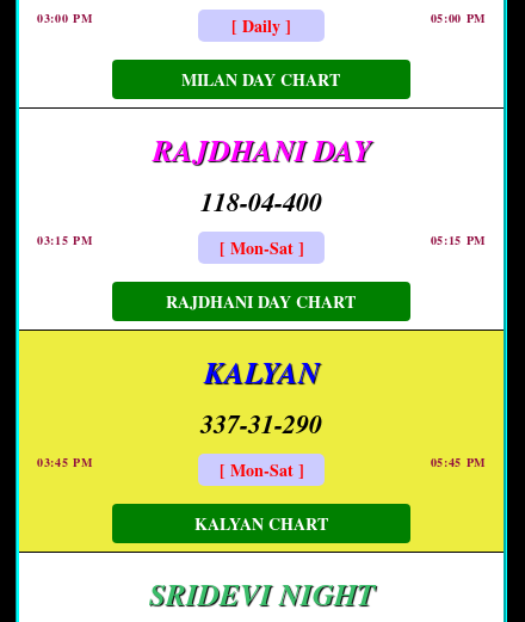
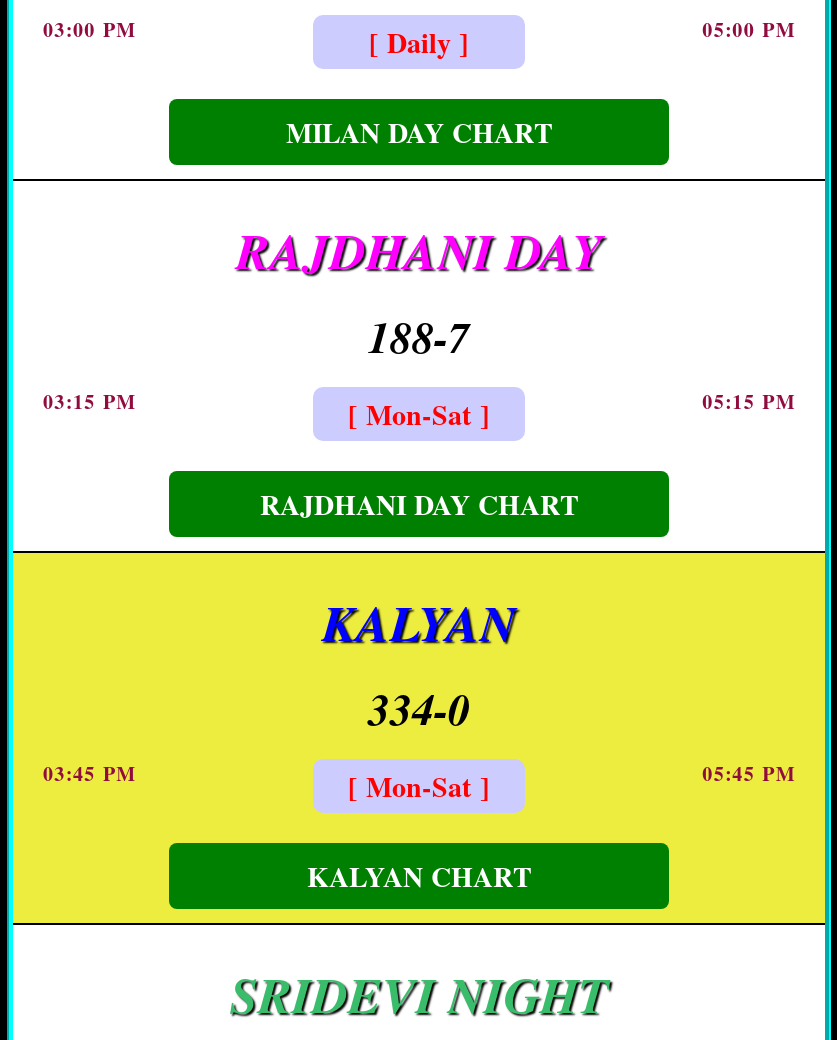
- 118-04-400
+ 188-7

- 337-31-290
+ 334-0
